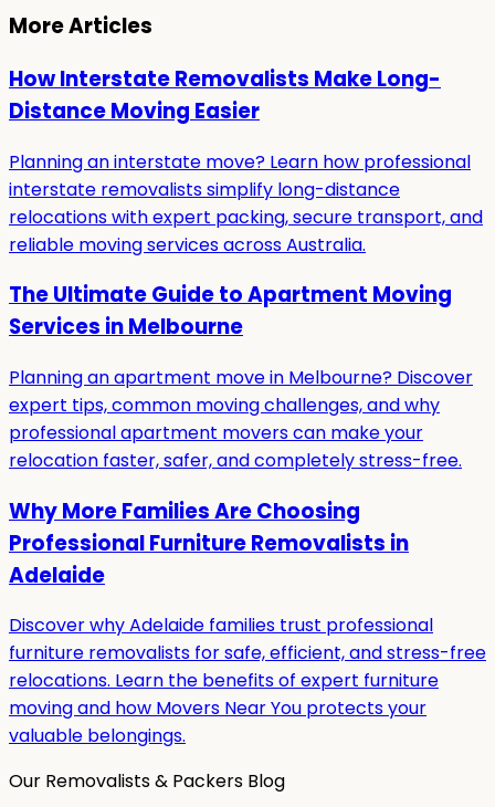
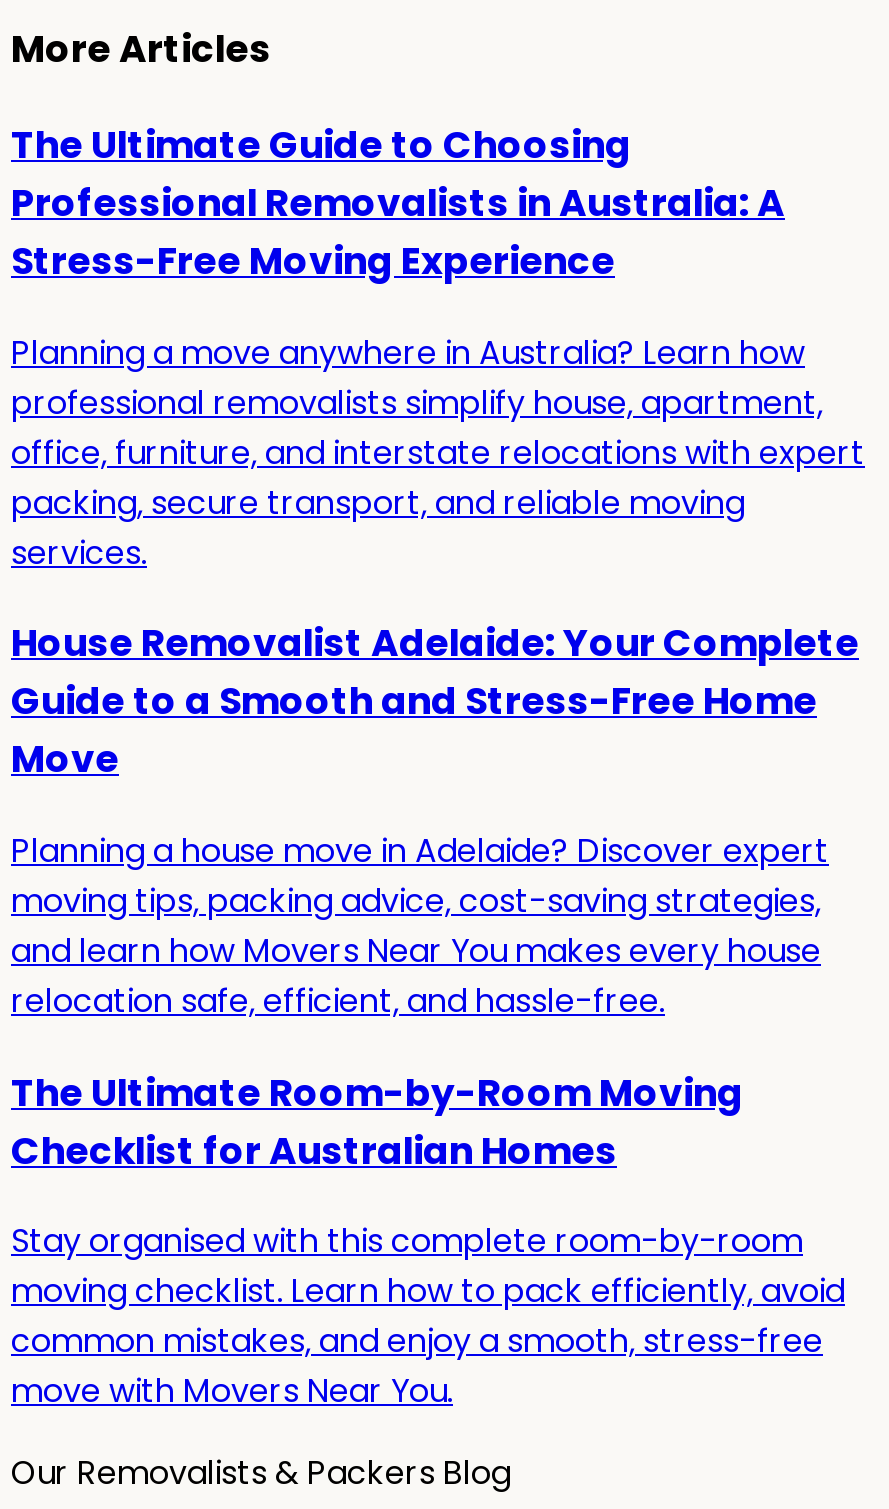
- How Interstate Removalists Make Long-
- Distance Moving Easier
+ The Ultimate Guide to Choosing
+ Professional Removalists in Australia: A
+ Stress-Free Moving Experience

- Planning an interstate move? Learn how professional
- interstate removalists simplify long-distance
- relocations with expert packing, secure transport, and
- reliable moving services across Australia.
+ Planning a move anywhere in Australia? Learn how
+ professional removalists simplify house, apartment,
+ office, furniture, and interstate relocations with expert
+ packing, secure transport, and reliable moving
+ services.

- The Ultimate Guide to Apartment Moving
- Services in Melbourne
+ House Removalist Adelaide: Your Complete
+ Guide to a Smooth and Stress-Free Home
+ Move

- Planning an apartment move in Melbourne? Discover
- expert tips, common moving challenges, and why
- professional apartment movers can make your
- relocation faster, safer, and completely stress-free.
+ Planning a house move in Adelaide? Discover expert
+ moving tips, packing advice, cost-saving strategies,
+ and learn how Movers Near You makes every house
+ relocation safe, efficient, and hassle-free.

- Why More Families Are Choosing
- Professional Furniture Removalists in
- Adelaide
+ The Ultimate Room-by-Room Moving
+ Checklist for Australian Homes

- Discover why Adelaide families trust professional
- furniture removalists for safe, efficient, and stress-free
- relocations. Learn the benefits of expert furniture
- moving and how Movers Near You protects your
- valuable belongings.
+ Stay organised with this complete room-by-room
+ moving checklist. Learn how to pack efficiently, avoid
+ common mistakes, and enjoy a smooth, stress-free
+ move with Movers Near You.
